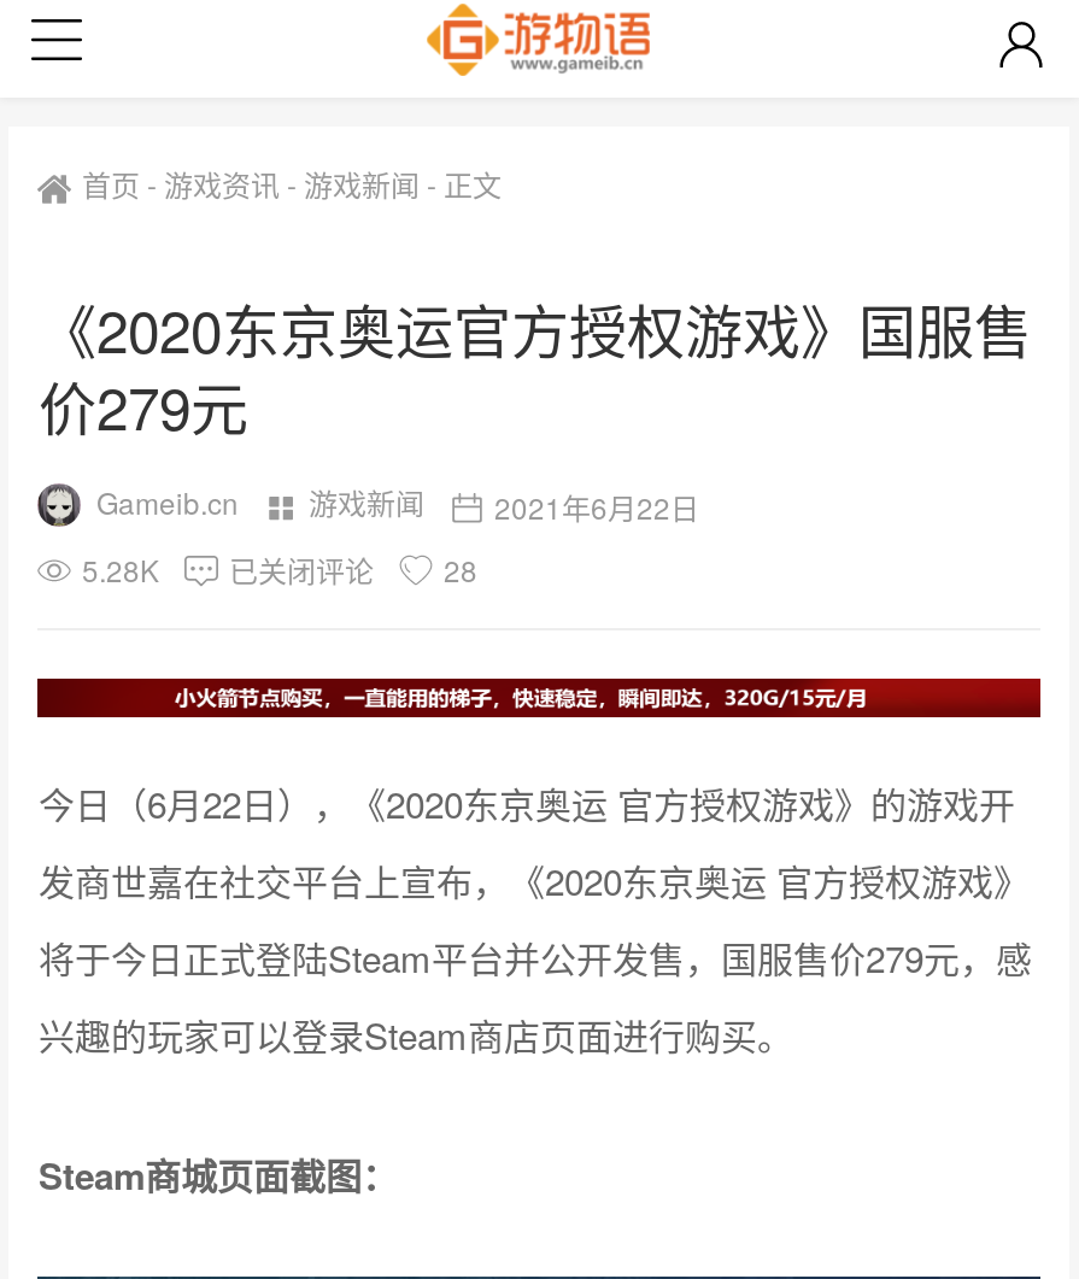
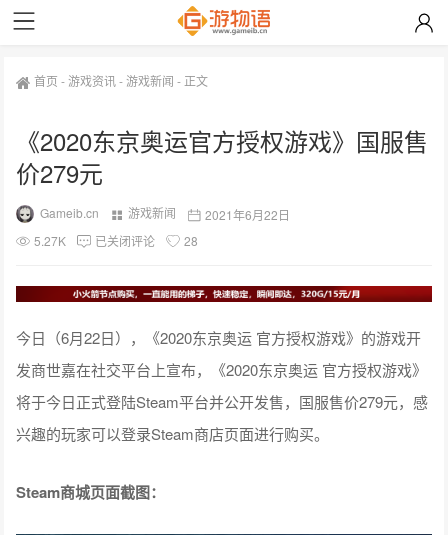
- 5.28K 已关闭评论 28
+ 5.27K 已关闭评论 28
